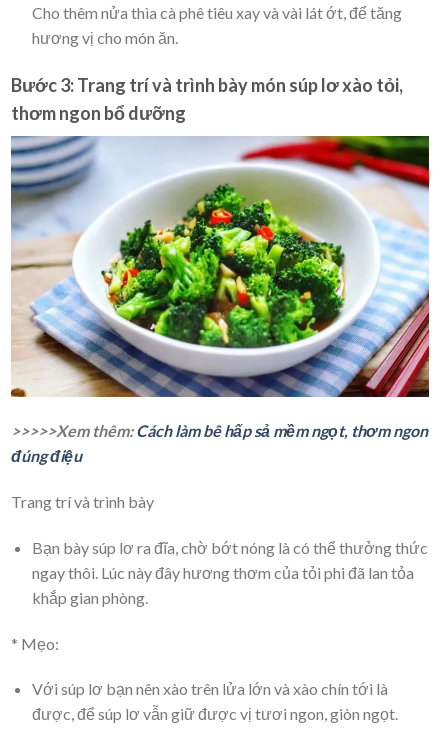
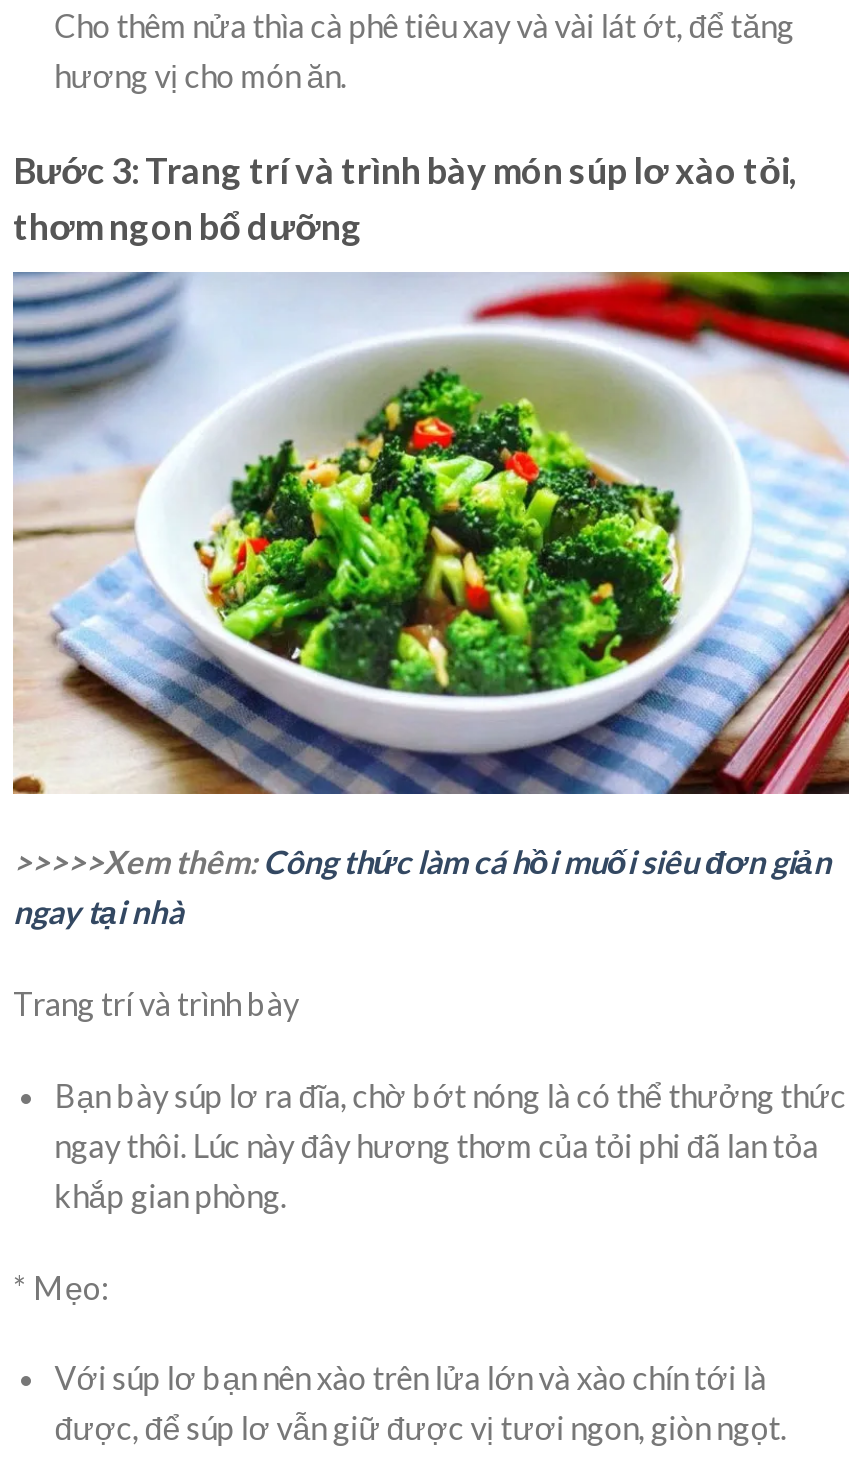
- >>>>>Xem thêm: Cách làm bê hấp sả mềm ngọt, thơm ngon
- đúng điệu
+ >>>>>Xem thêm: Công thức làm cá hồi muối siêu đơn giản
+ ngay tại nhà
